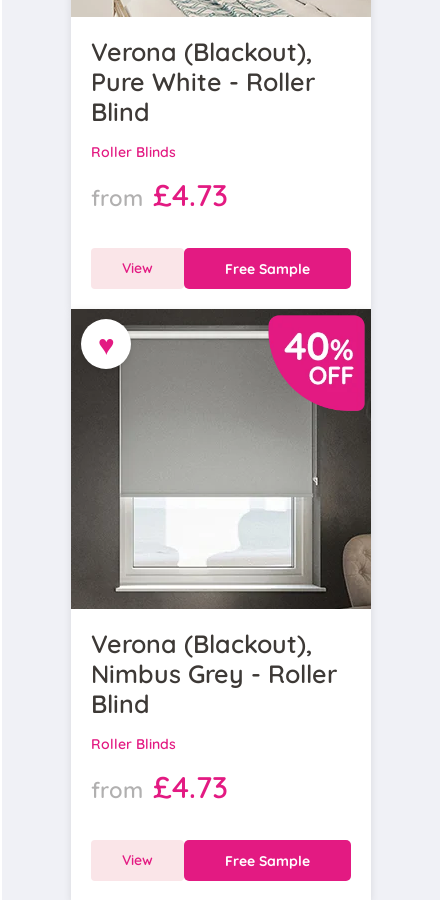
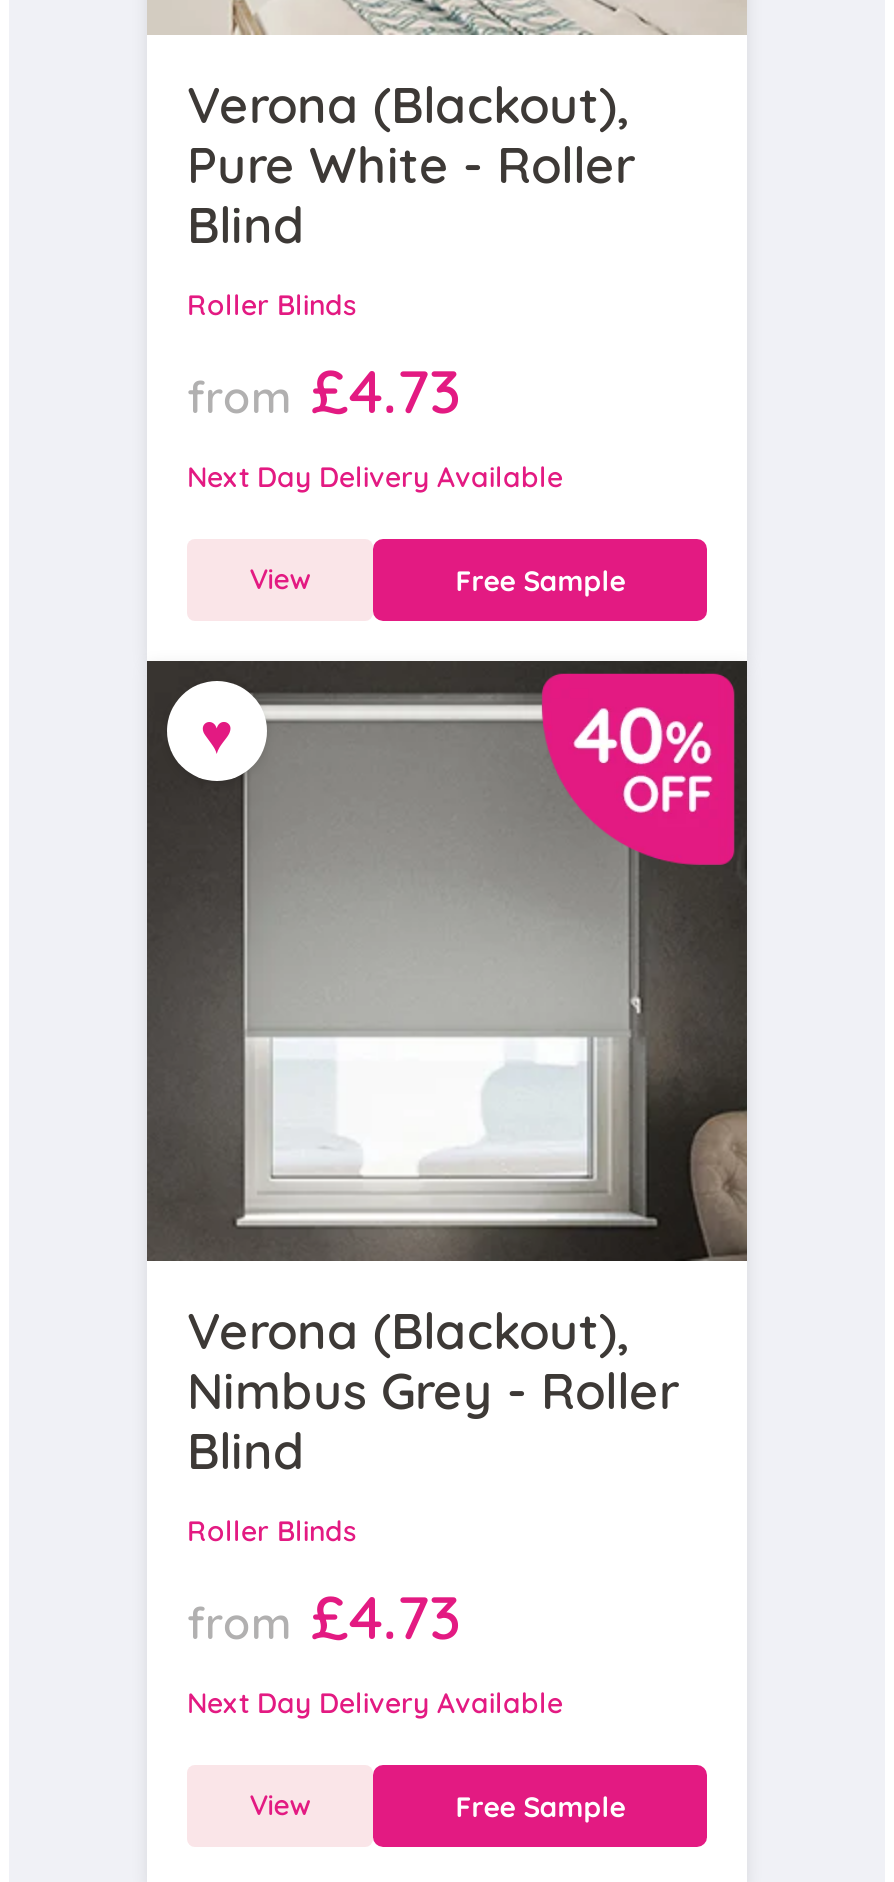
+ Next Day Delivery Available

+ Next Day Delivery Available
